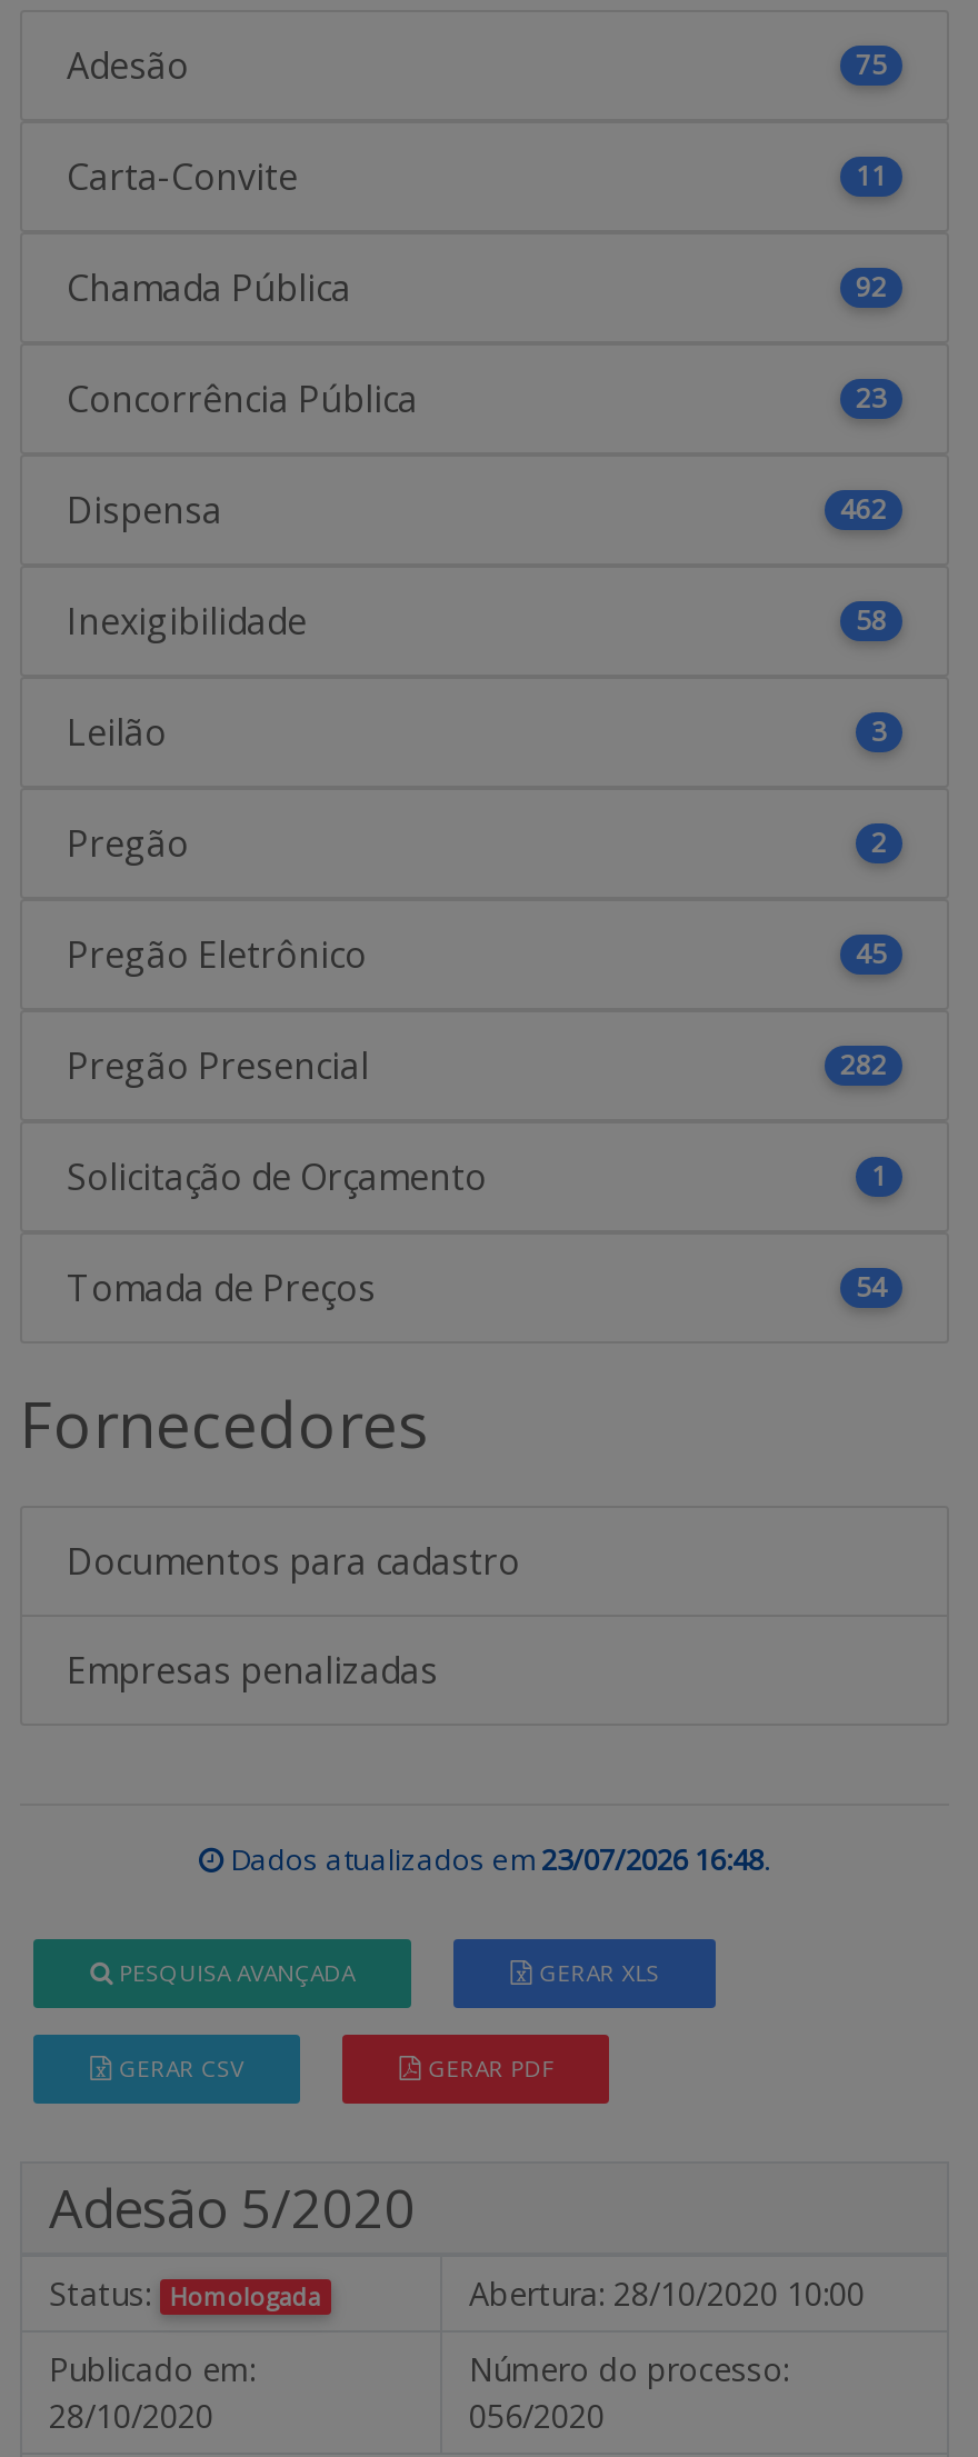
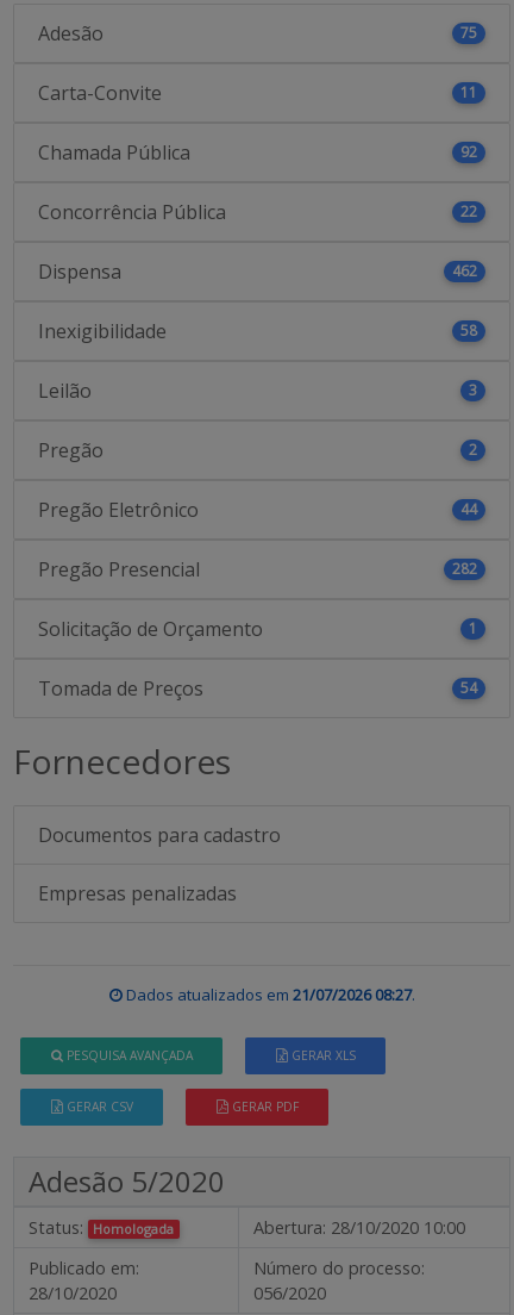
- 23
+ 22

- 45
+ 44

- Dados atualizados em 23/07/2026 16:48.
+ Dados atualizados em 21/07/2026 08:27.
